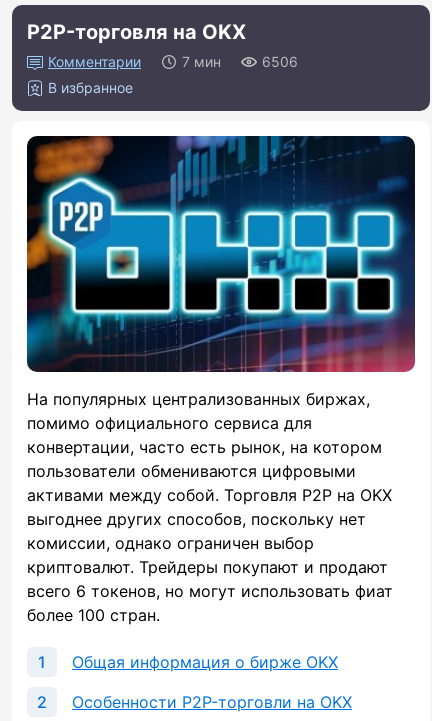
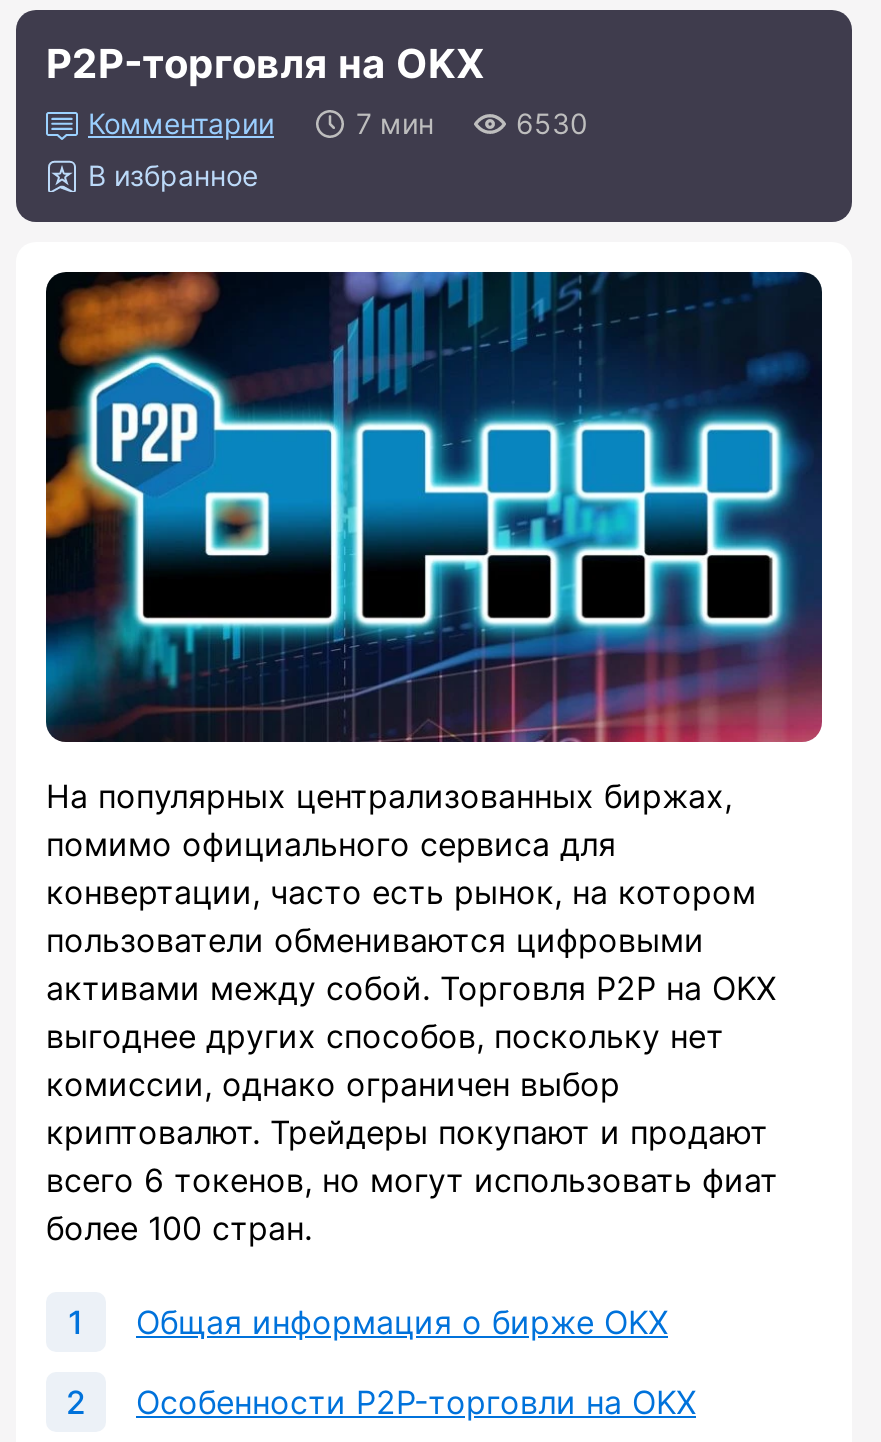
- 6506
+ 6530
